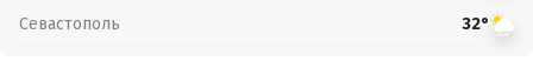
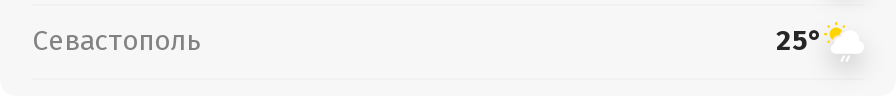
- 32°
+ 25°
